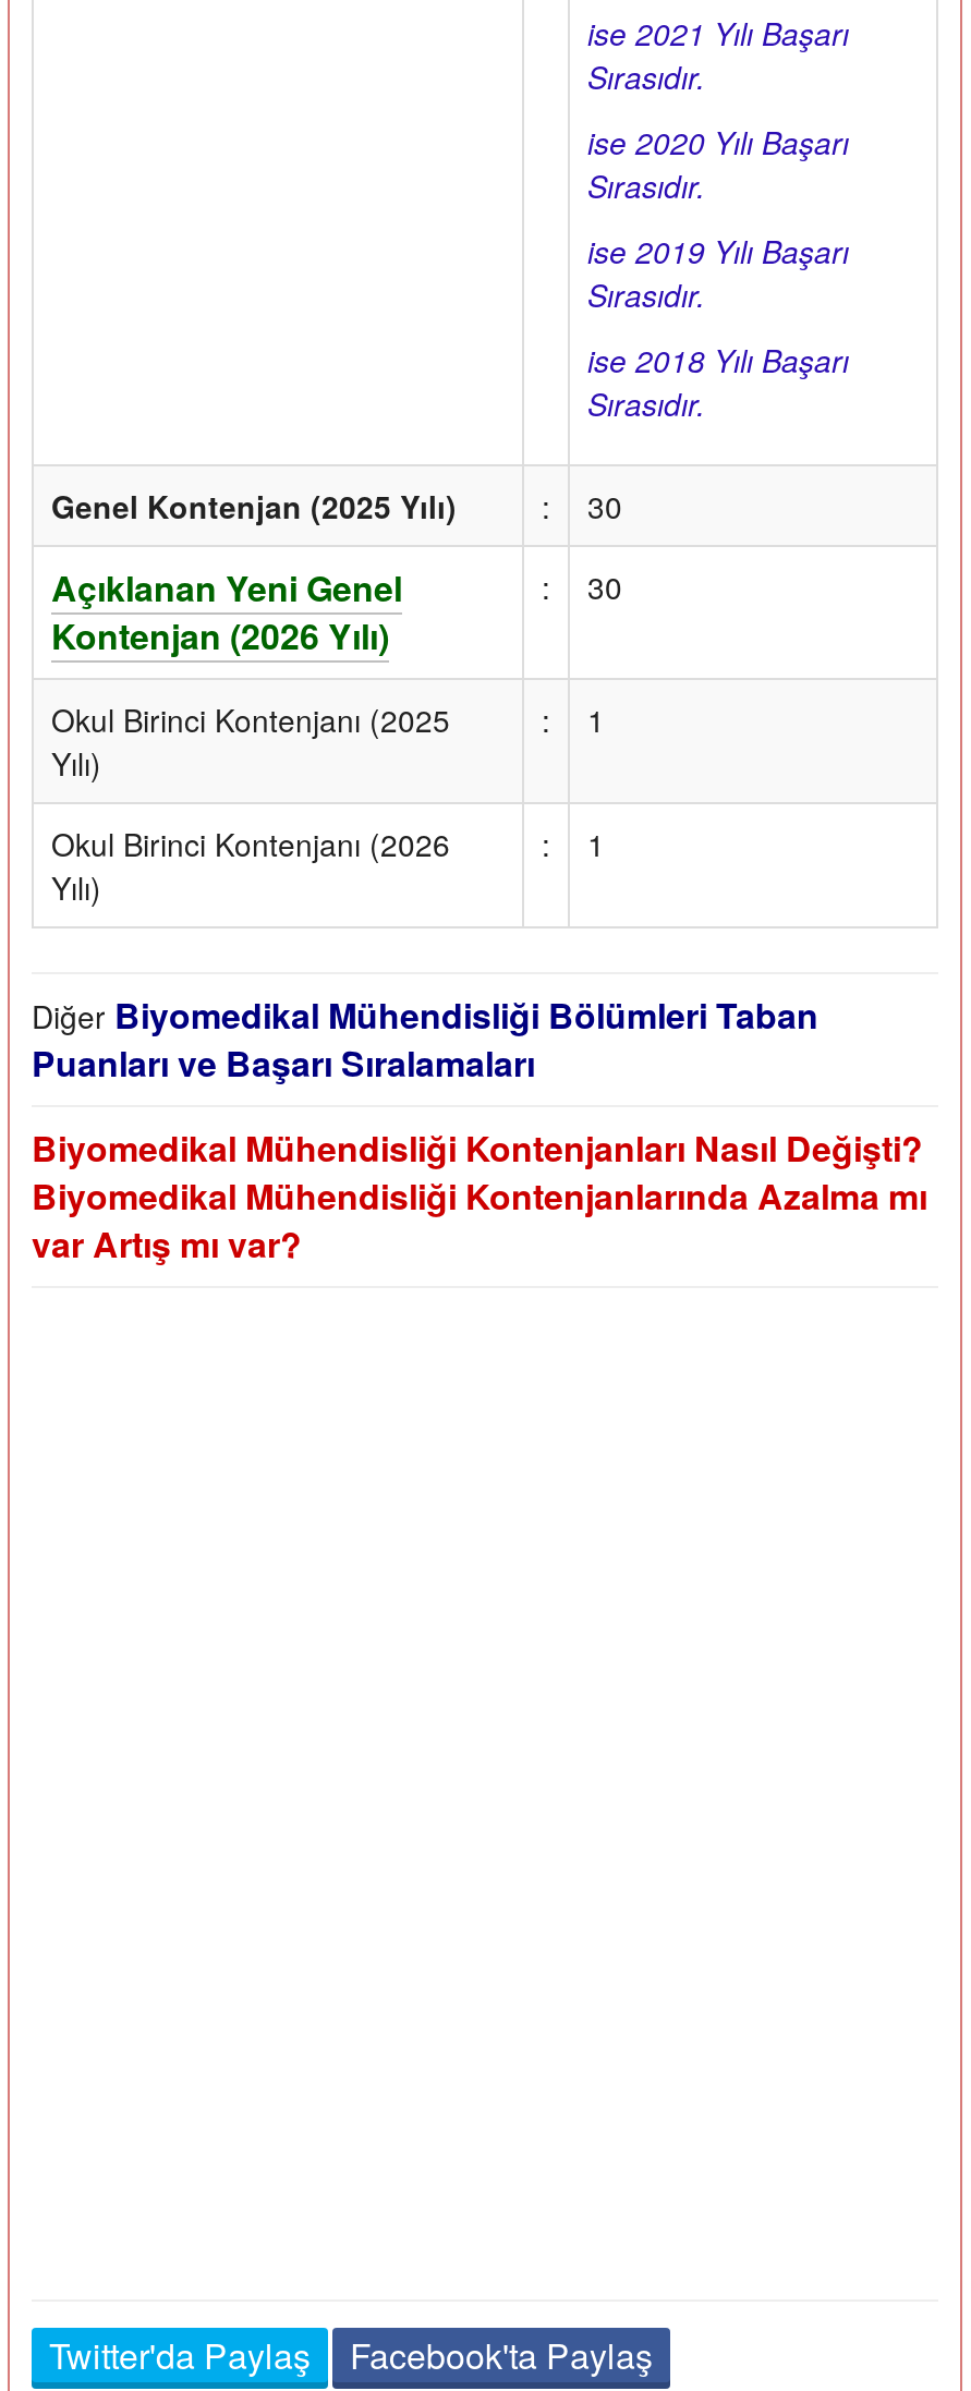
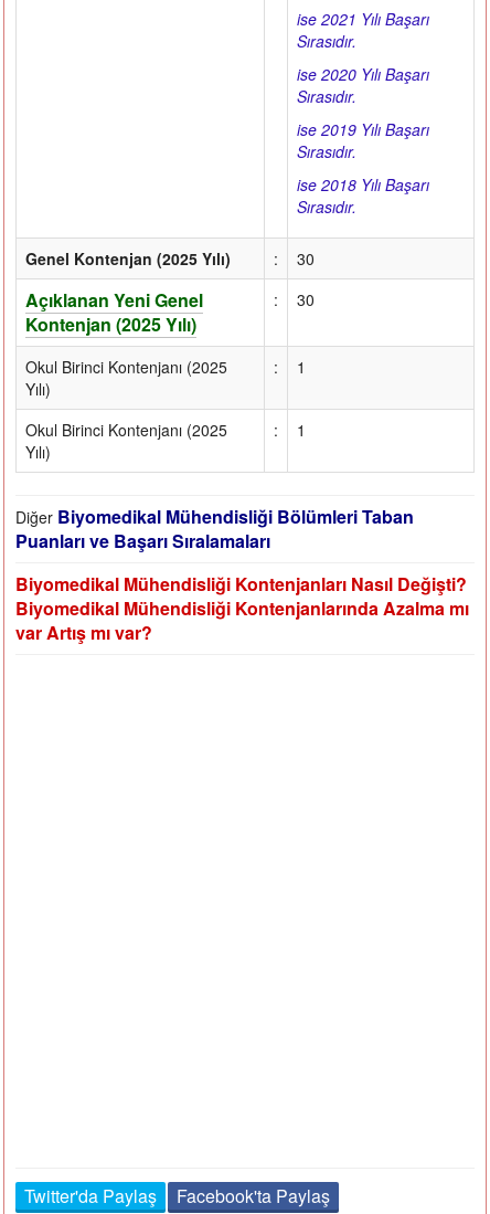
- Kontenjan (2026 Yılı)
+ Kontenjan (2025 Yılı)

- Okul Birinci Kontenjanı (2026
+ Okul Birinci Kontenjanı (2025
